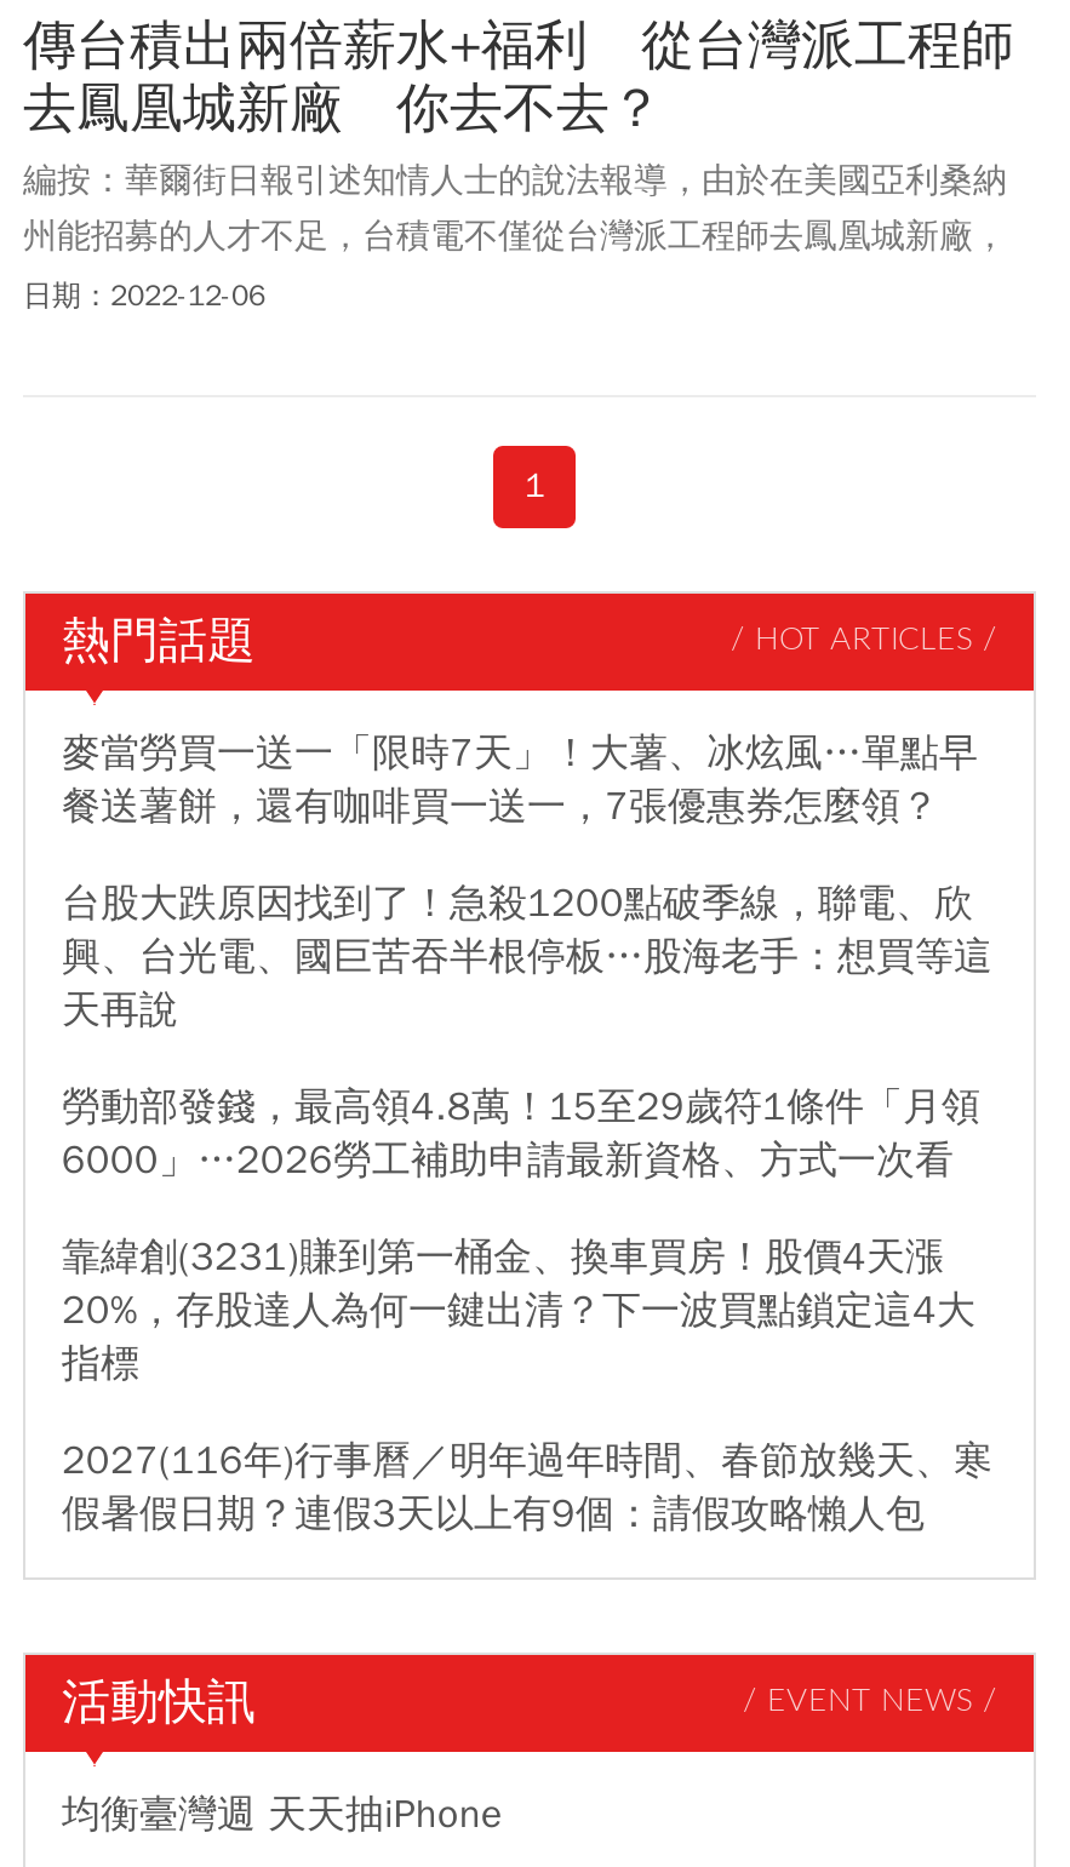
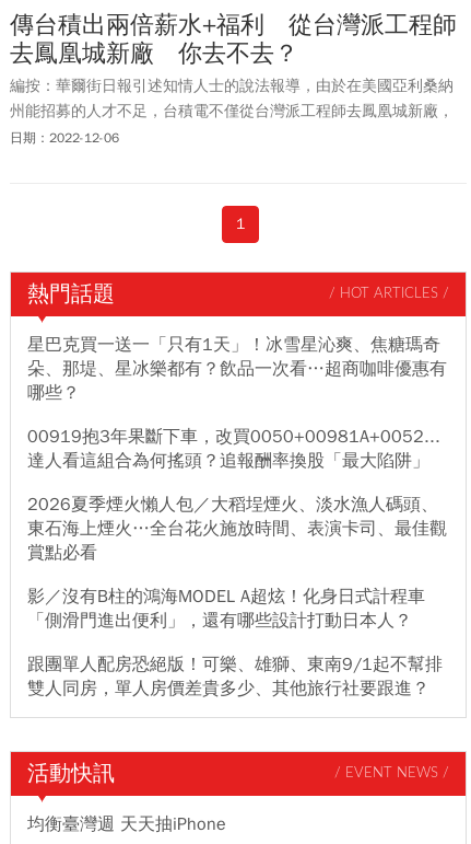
- 麥當勞買一送一「限時7天」！大薯、冰炫風…單點早
- 餐送薯餅，還有咖啡買一送一，7張優惠券怎麼領？
+ 星巴克買一送一「只有1天」！冰雪星沁爽、焦糖瑪奇
+ 朵、那堤、星冰樂都有？飲品一次看…超商咖啡優惠有
+ 哪些？

- 台股大跌原因找到了！急殺1200點破季線，聯電、欣
- 興、台光電、國巨苦吞半根停板…股海老手：想買等這
- 天再說
+ 00919抱3年果斷下車，改買0050+00981A+0052...
+ 達人看這組合為何搖頭？追報酬率換股「最大陷阱」

- 勞動部發錢，最高領4.8萬！15至29歲符1條件「月領
- 6000」…2026勞工補助申請最新資格、方式一次看
+ 2026夏季煙火懶人包／大稻埕煙火、淡水漁人碼頭、
+ 東石海上煙火…全台花火施放時間、表演卡司、最佳觀
+ 賞點必看

- 靠緯創(3231)賺到第一桶金、換車買房！股價4天漲
- 20%，存股達人為何一鍵出清？下一波買點鎖定這4大
- 指標
+ 影／沒有B柱的鴻海MODEL A超炫！化身日式計程車
+ 「側滑門進出便利」，還有哪些設計打動日本人？

- 2027(116年)行事曆／明年過年時間、春節放幾天、寒
- 假暑假日期？連假3天以上有9個：請假攻略懶人包
+ 跟團單人配房恐絕版！可樂、雄獅、東南9/1起不幫排
+ 雙人同房，單人房價差貴多少、其他旅行社要跟進？
